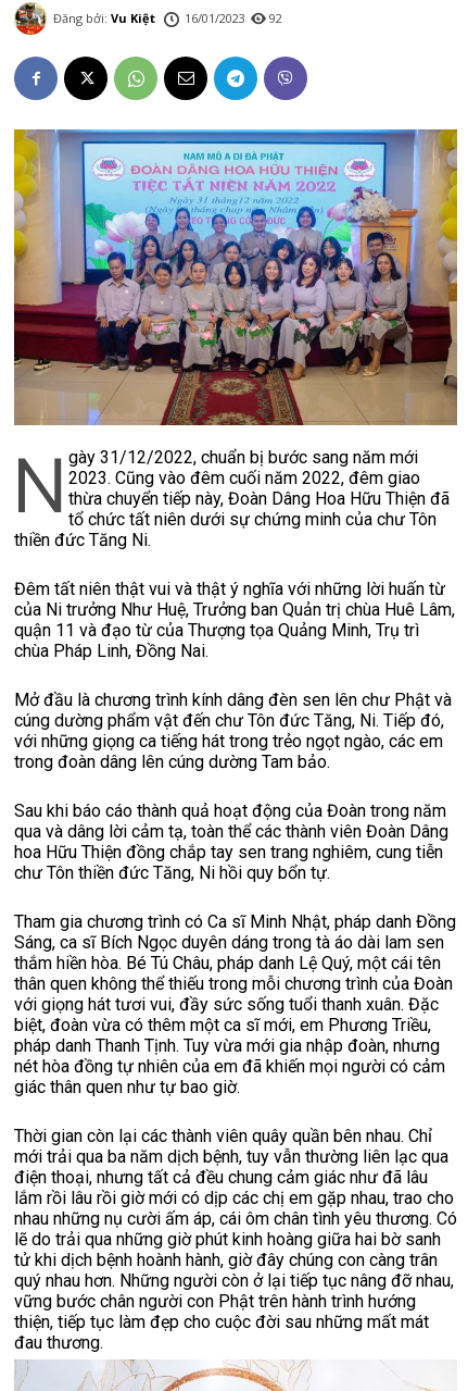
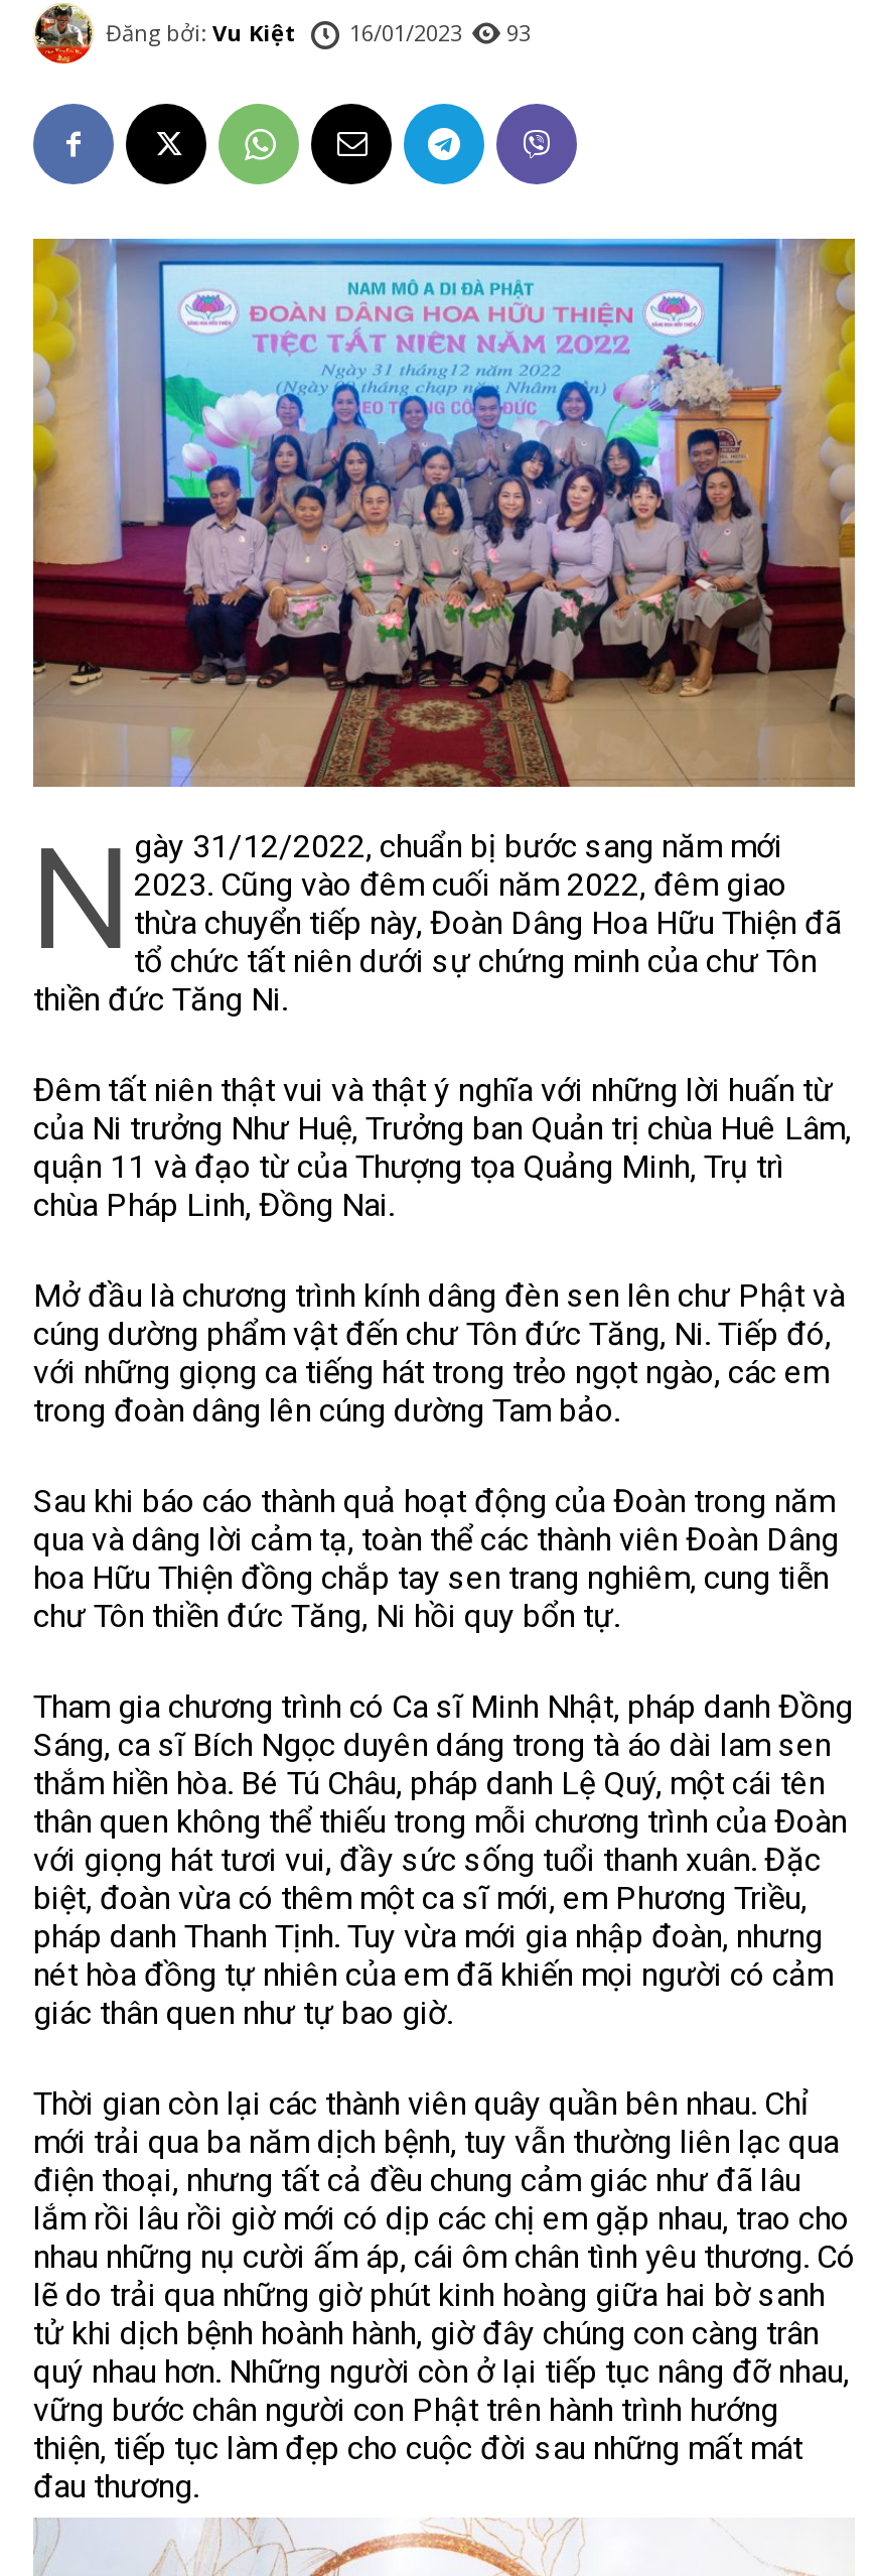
- Đăng bởi: Vu Kiệt 16/01/2023 92
+ Đăng bởi: Vu Kiệt 16/01/2023 93
